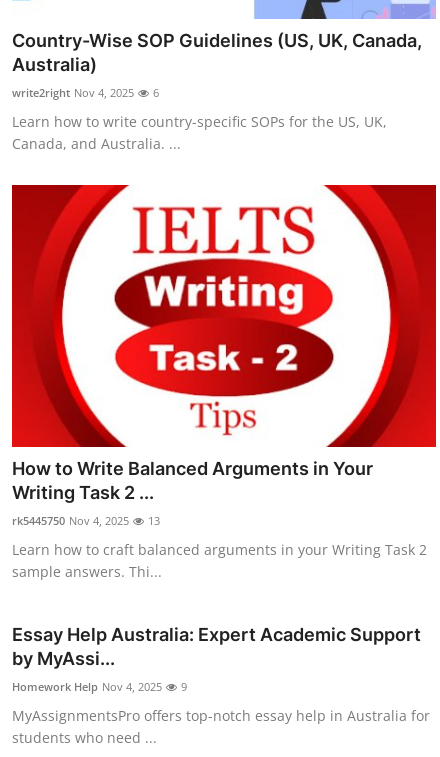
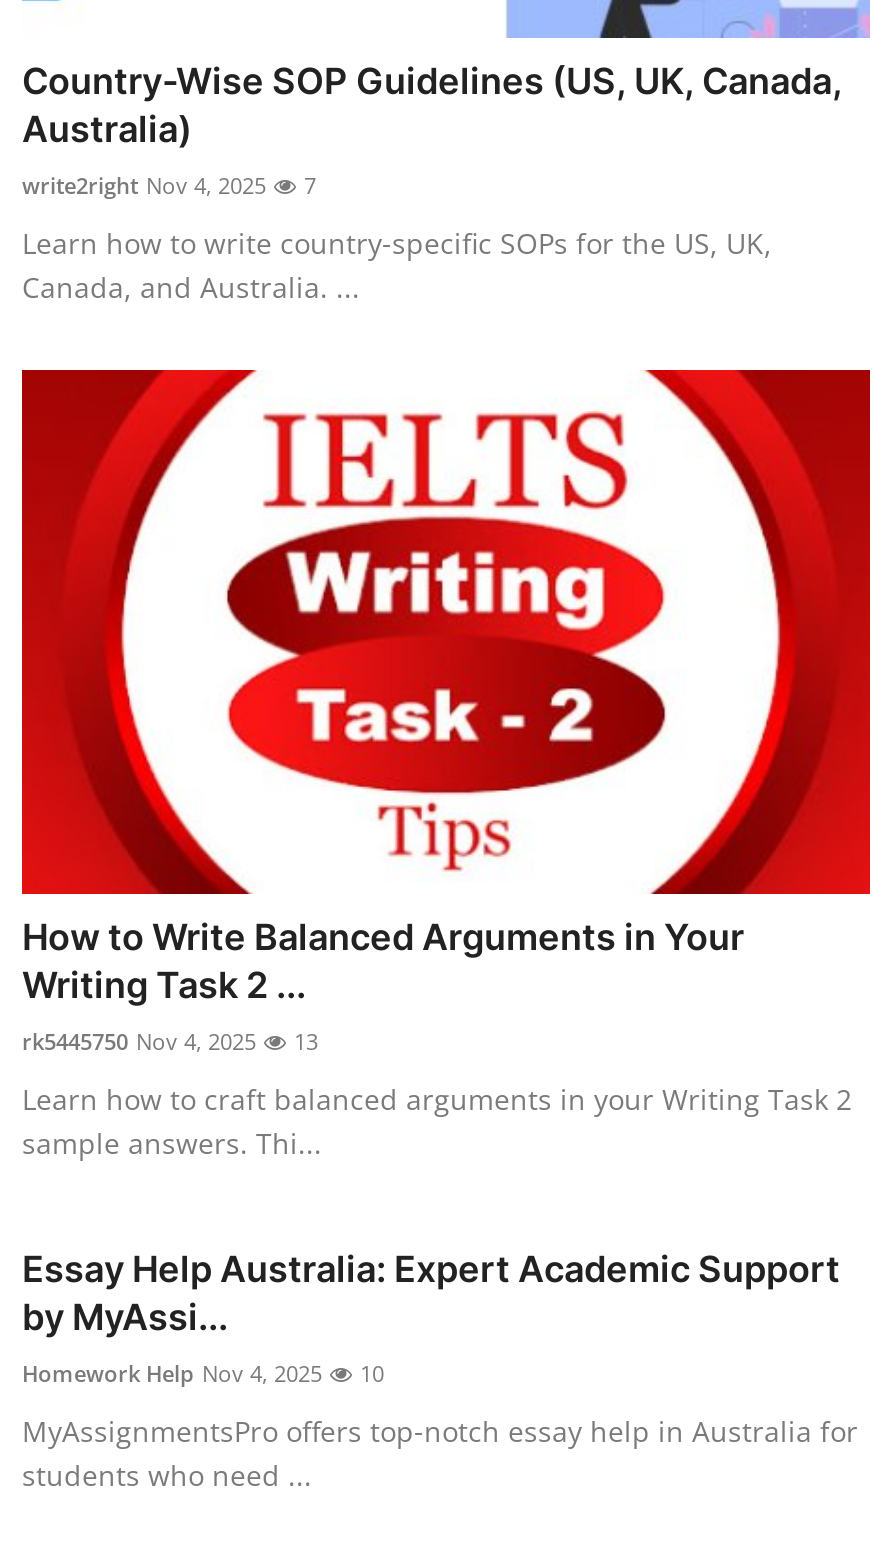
- write2right Nov 4, 2025 6
+ write2right Nov 4, 2025 7

- Homework Help Nov 4, 2025 9
+ Homework Help Nov 4, 2025 10
